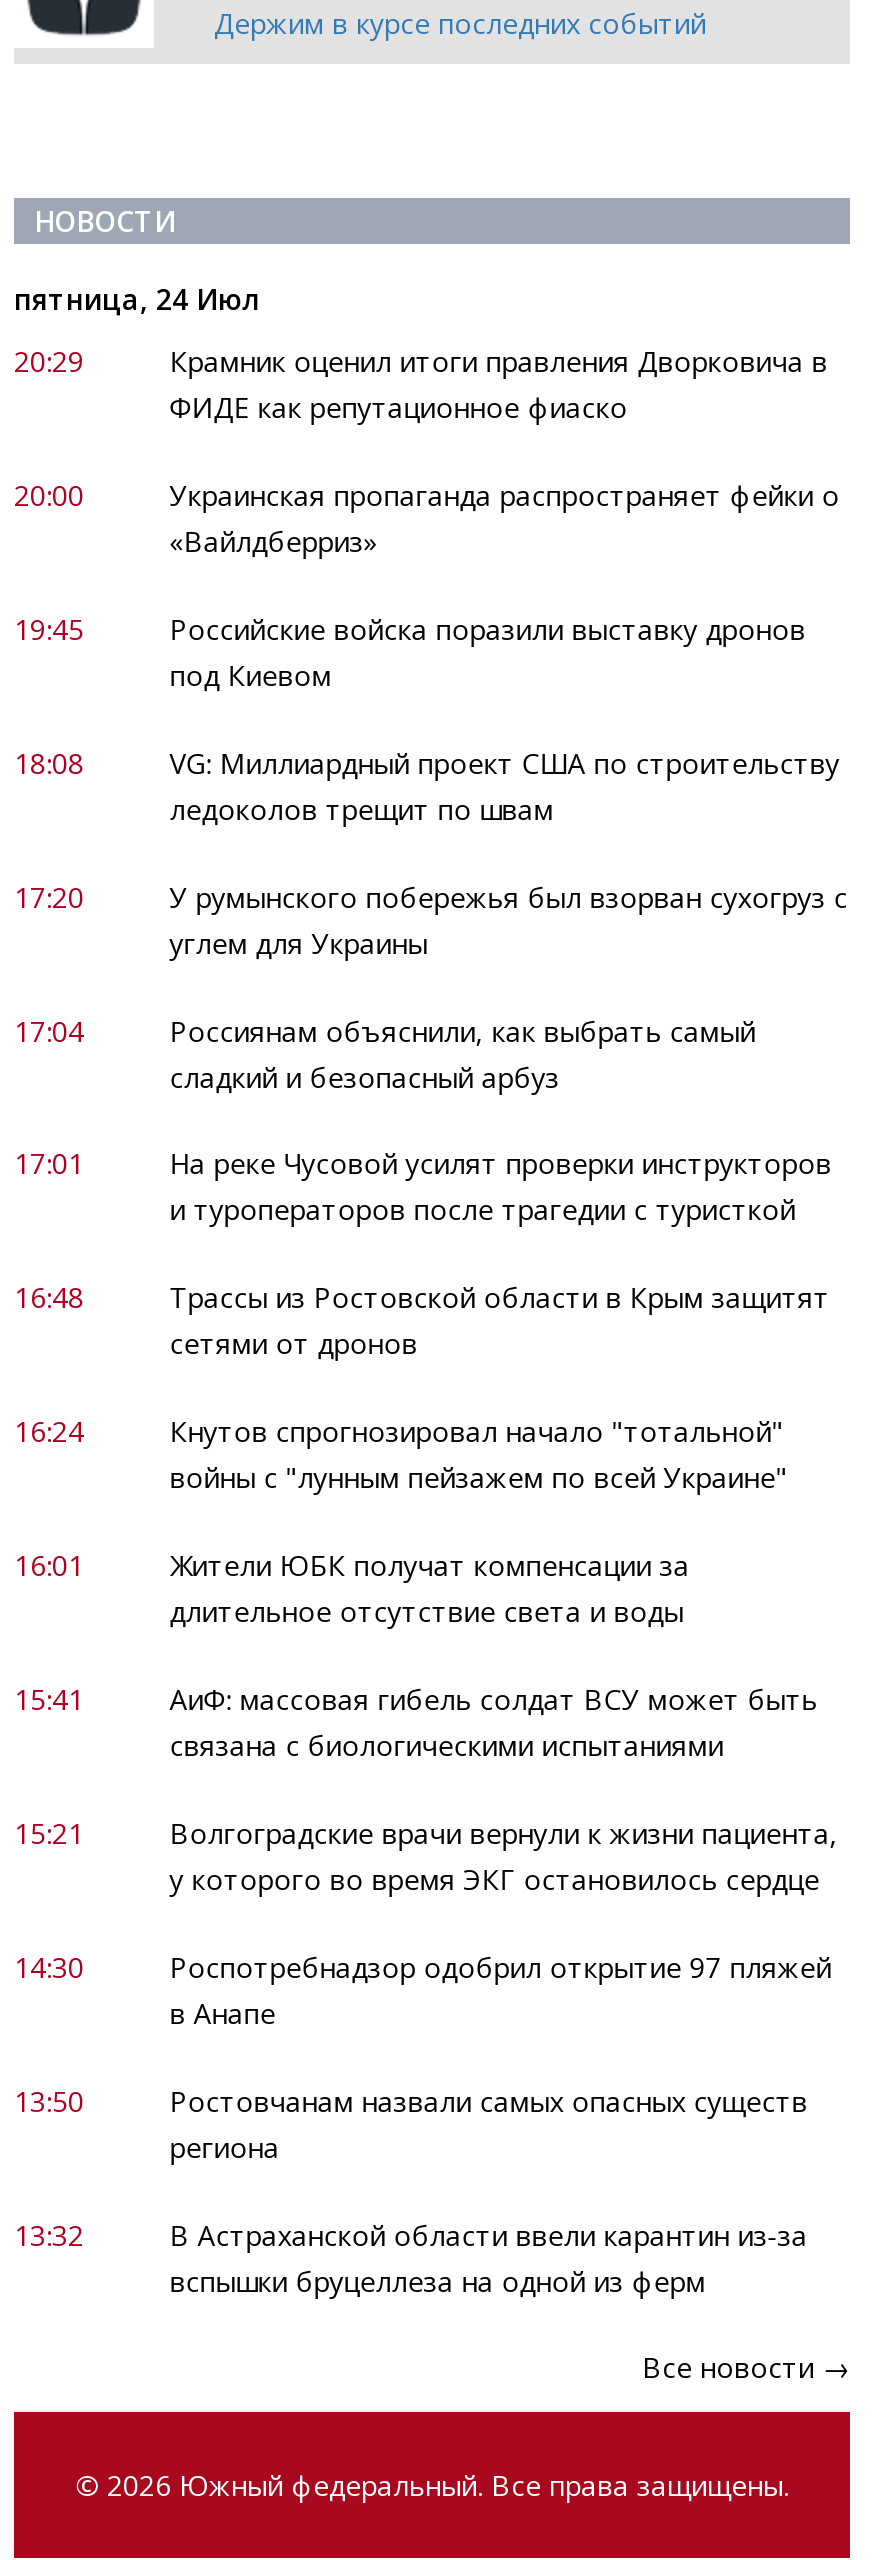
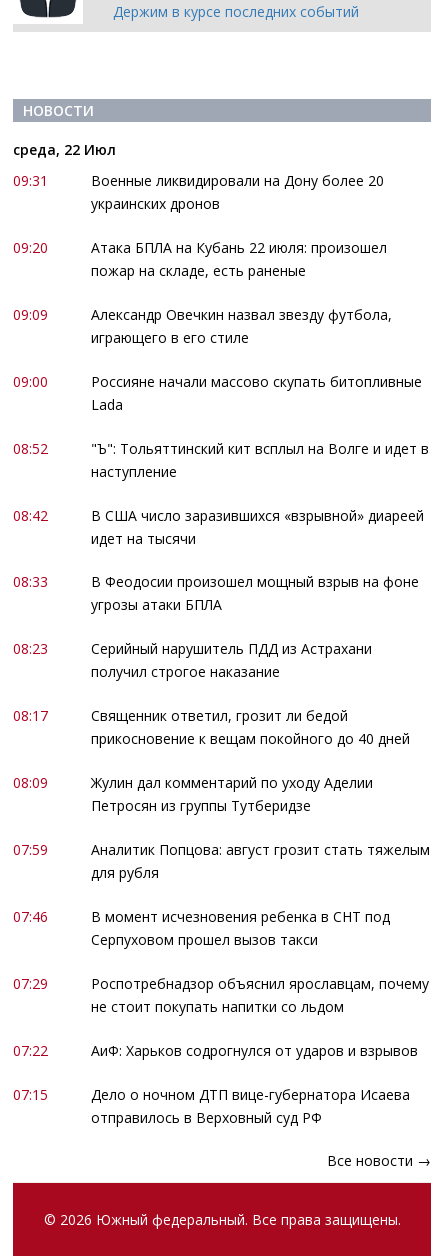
- пятница, 24 Июл
+ среда, 22 Июл

- 20:29
- Крамник оценил итоги правления Дворковича в
- ФИДЕ как репутационное фиаско
+ 09:31
+ Военные ликвидировали на Дону более 20
+ украинских дронов

- 20:00
- Украинская пропаганда распространяет фейки о
- «Вайлдберриз»
+ 09:20
+ Атака БПЛА на Кубань 22 июля: произошел
+ пожар на складе, есть раненые

- 19:45
- Российские войска поразили выставку дронов
- под Киевом
+ 09:09
+ Александр Овечкин назвал звезду футбола,
+ играющего в его стиле

- 18:08
- VG: Миллиардный проект США по строительству
- ледоколов трещит по швам
+ 09:00
+ Россияне начали массово скупать битопливные
+ Lada

- 17:20
- У румынского побережья был взорван сухогруз с
- углем для Украины
+ 08:52
+ "Ъ": Тольяттинский кит всплыл на Волге и идет в
+ наступление

- 17:04
- Россиянам объяснили, как выбрать самый
- сладкий и безопасный арбуз
+ 08:42
+ В США число заразившихся «взрывной» диареей
+ идет на тысячи

- 17:01
- На реке Чусовой усилят проверки инструкторов
- и туроператоров после трагедии с туристкой
+ 08:33
+ В Феодосии произошел мощный взрыв на фоне
+ угрозы атаки БПЛА

- 16:48
- Трассы из Ростовской области в Крым защитят
- сетями от дронов
+ 08:23
+ Серийный нарушитель ПДД из Астрахани
+ получил строгое наказание

- 16:24
- Кнутов спрогнозировал начало "тотальной"
- войны с "лунным пейзажем по всей Украине"
+ 08:17
+ Священник ответил, грозит ли бедой
+ прикосновение к вещам покойного до 40 дней

- 16:01
- Жители ЮБК получат компенсации за
- длительное отсутствие света и воды
+ 08:09
+ Жулин дал комментарий по уходу Аделии
+ Петросян из группы Тутберидзе

- 15:41
- АиФ: массовая гибель солдат ВСУ может быть
- связана с биологическими испытаниями
+ 07:59
+ Аналитик Попцова: август грозит стать тяжелым
+ для рубля

- 15:21
- Волгоградские врачи вернули к жизни пациента,
- у которого во время ЭКГ остановилось сердце
+ 07:46
+ В момент исчезновения ребенка в СНТ под
+ Серпуховом прошел вызов такси

- 14:30
- Роспотребнадзор одобрил открытие 97 пляжей
- в Анапе
+ 07:29
+ Роспотребнадзор объяснил ярославцам, почему
+ не стоит покупать напитки со льдом

- 13:50
- Ростовчанам назвали самых опасных существ
- региона
+ 07:22
+ АиФ: Харьков содрогнулся от ударов и взрывов

- 13:32
- В Астраханской области ввели карантин из-за
- вспышки бруцеллеза на одной из ферм
+ 07:15
+ Дело о ночном ДТП вице-губернатора Исаева
+ отправилось в Верховный суд РФ
